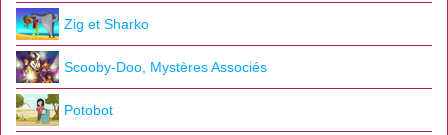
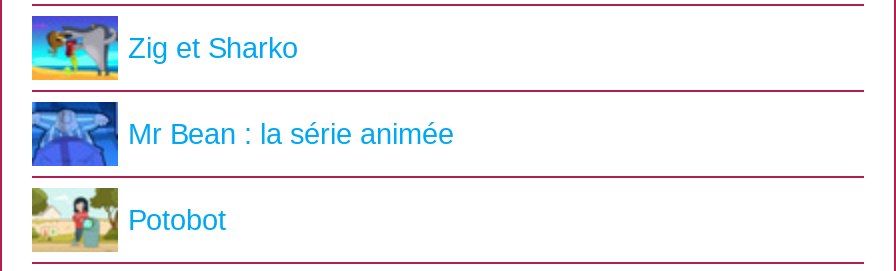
- [image]
- Scooby-Doo, Mystères Associés
+ [image]
+ Mr Bean : la série animée
